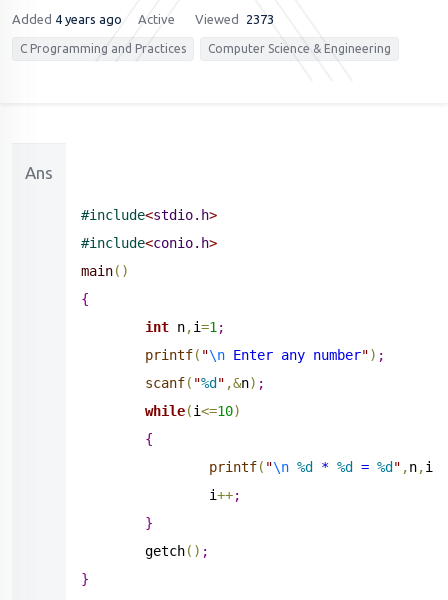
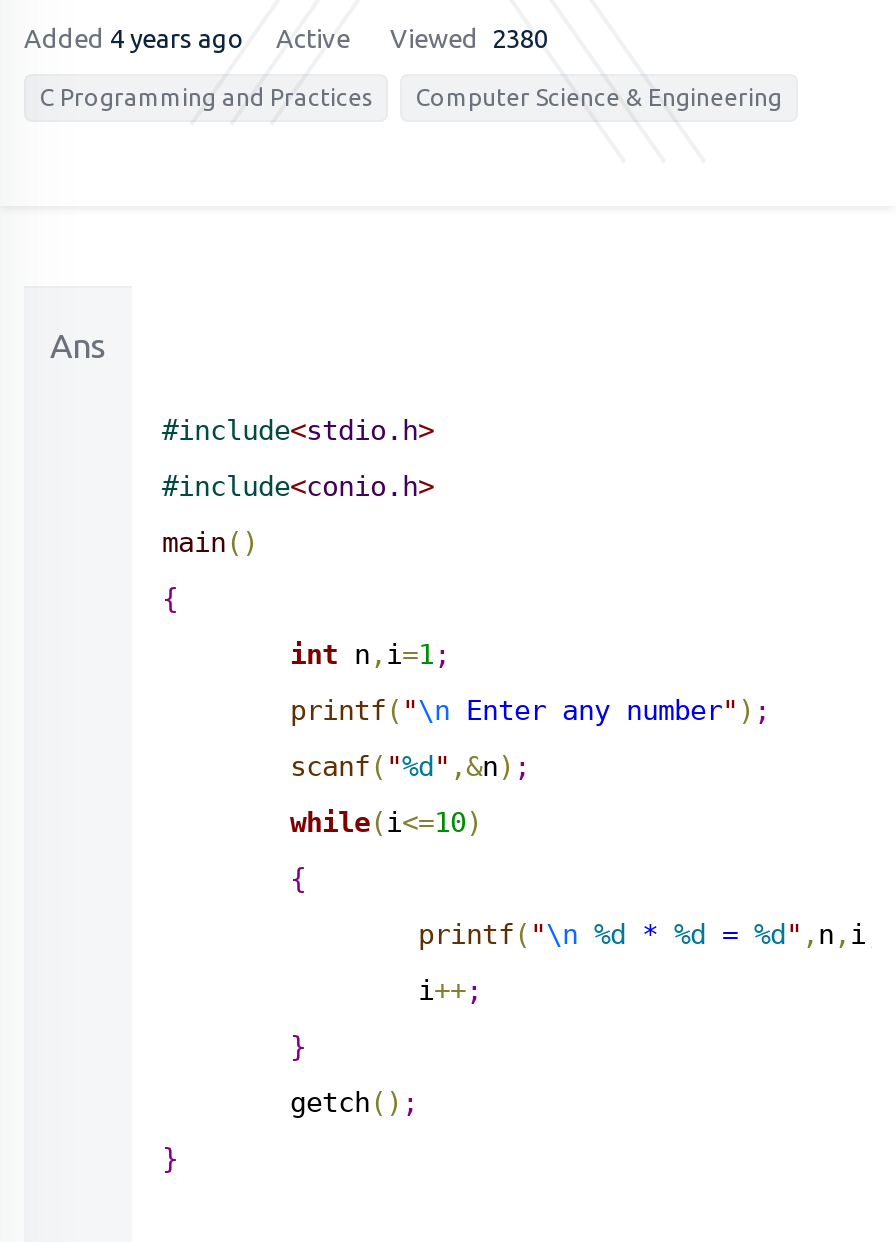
- Added 4 years ago Active Viewed 2373
+ Added 4 years ago Active Viewed 2380
